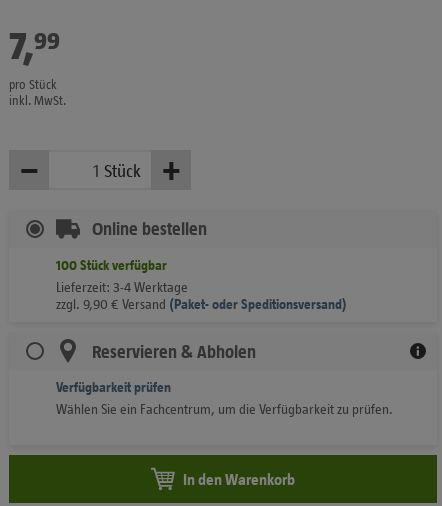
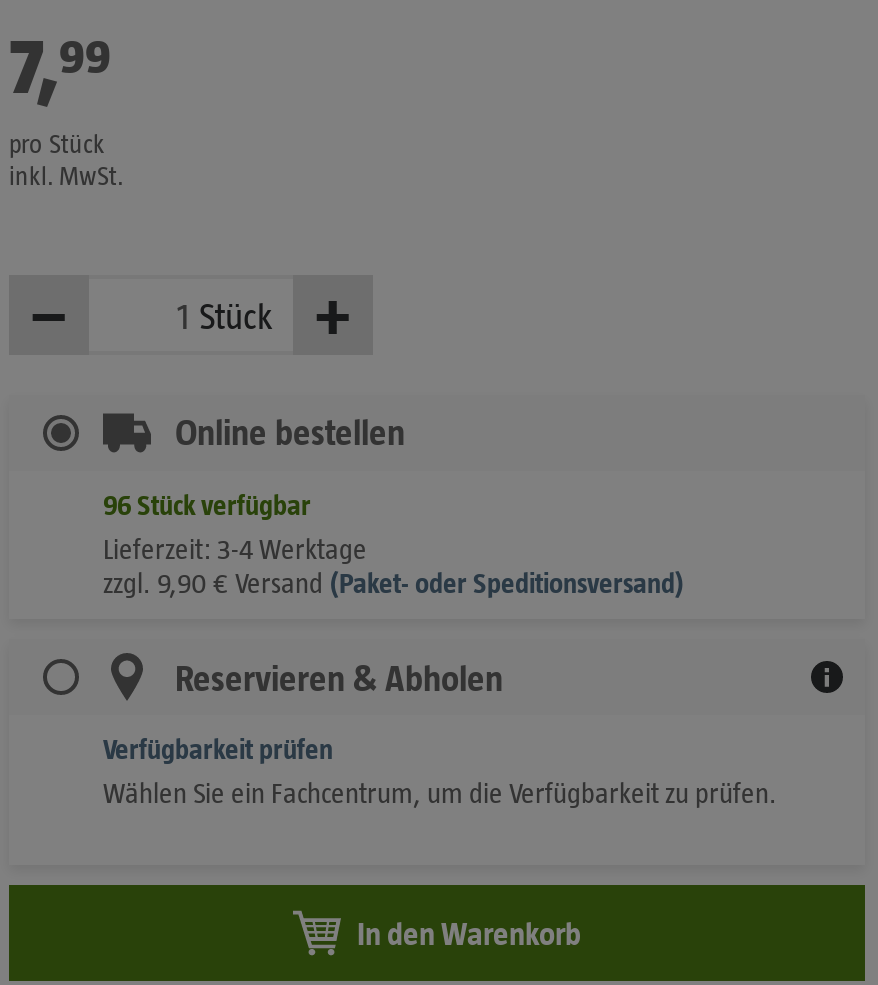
- 100 Stück verfügbar
+ 96 Stück verfügbar
